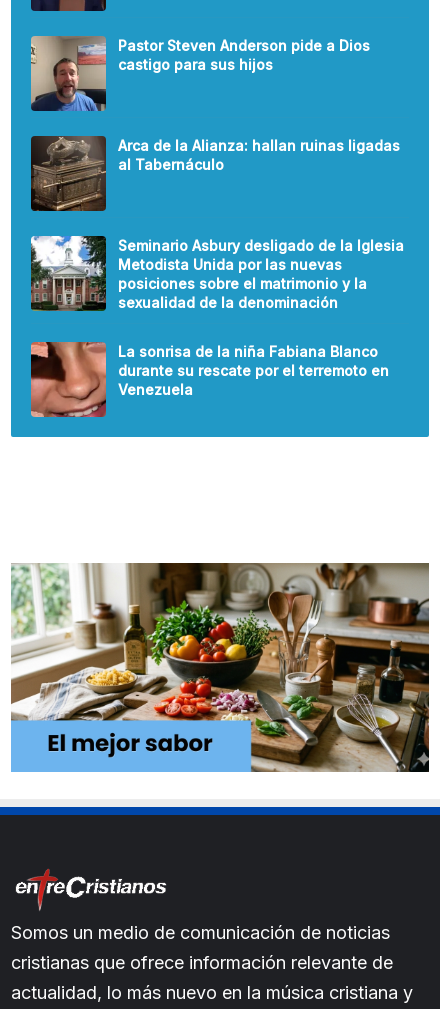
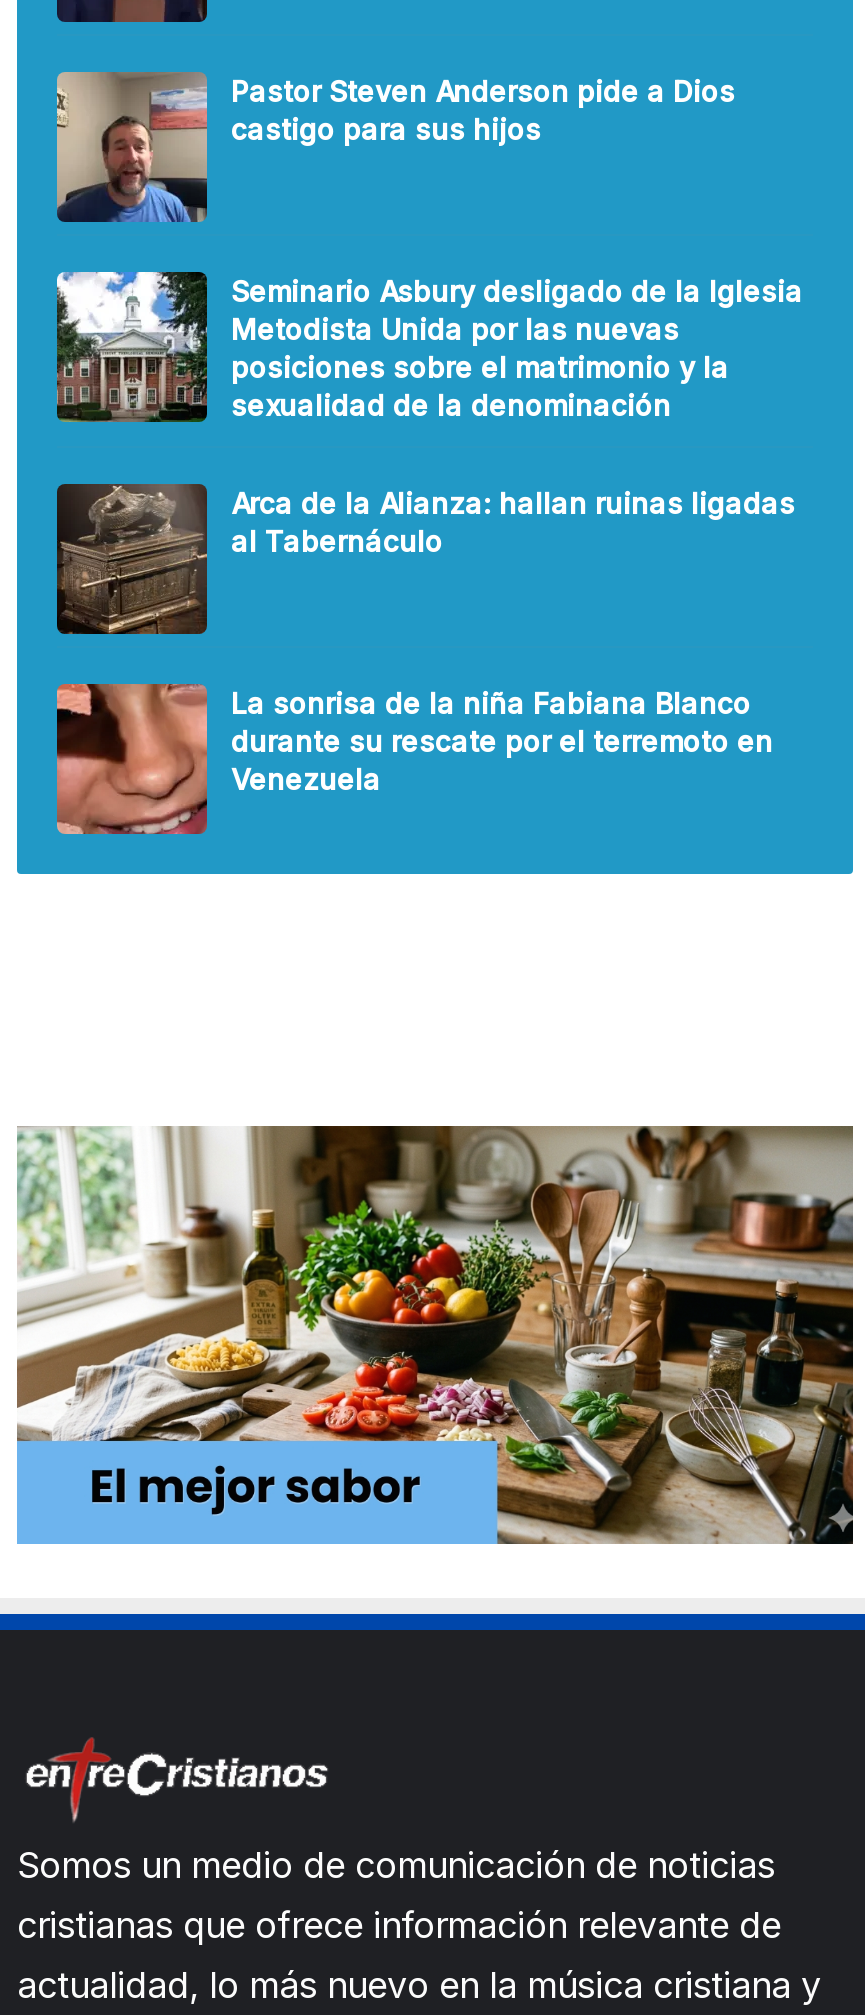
moved down: [image] | Arca de la Alianza: hallan ruinas ligadas | al Tabernáculo

moved up: [image] | Seminario Asbury desligado de la Iglesia | Metodista Unida por las nuevas | posiciones sobre el matrimonio y la | sexualidad de la denominación
